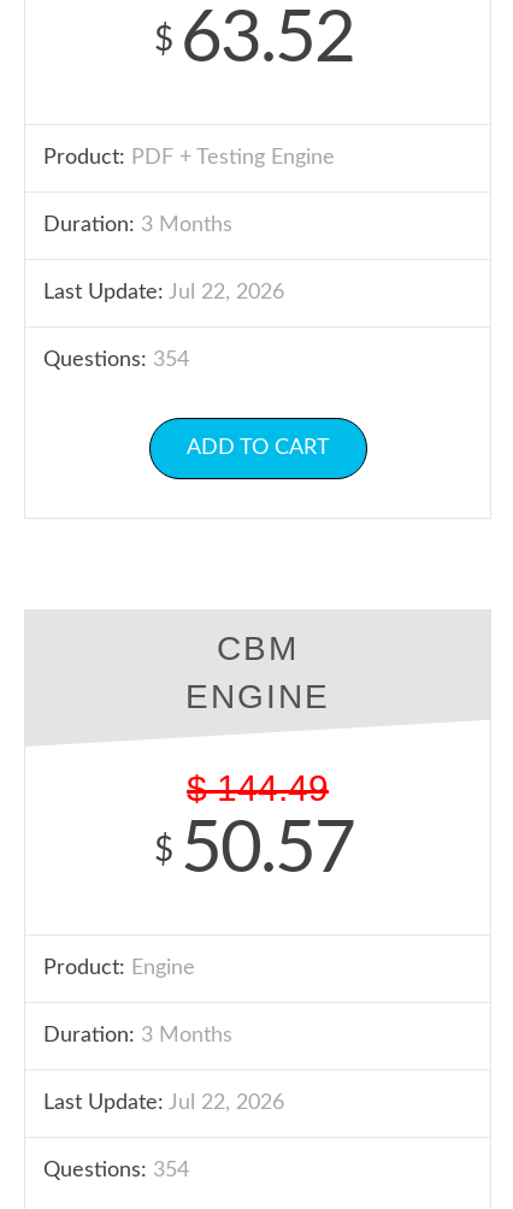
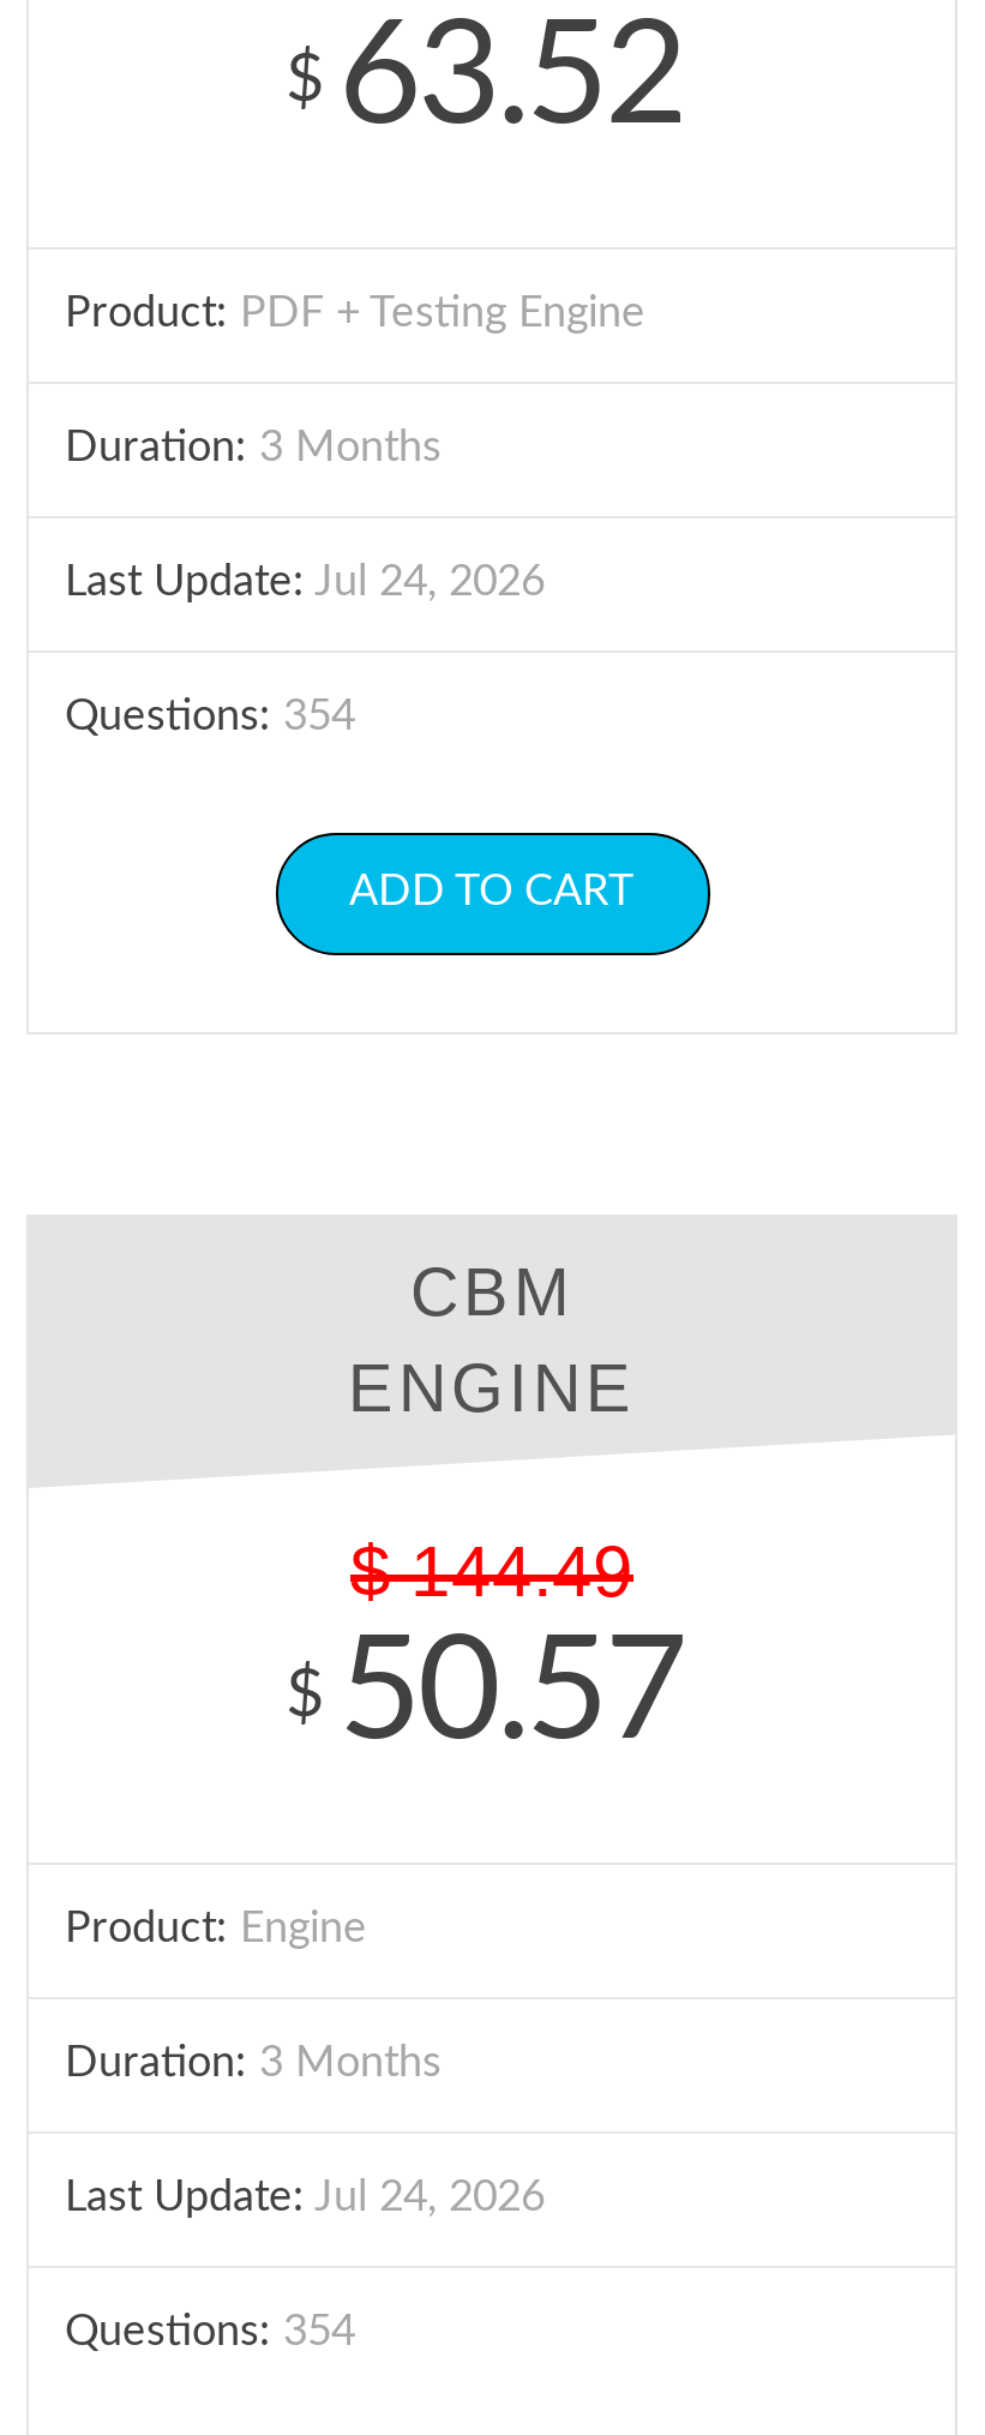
- Last Update: Jul 22, 2026
+ Last Update: Jul 24, 2026

- Last Update: Jul 22, 2026
+ Last Update: Jul 24, 2026
